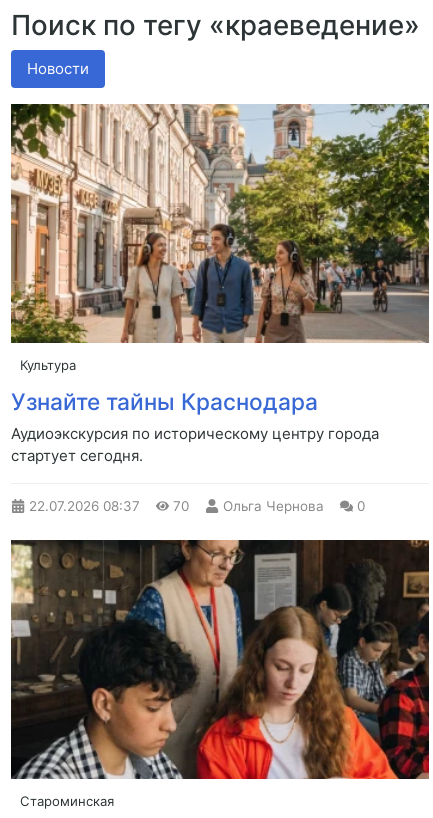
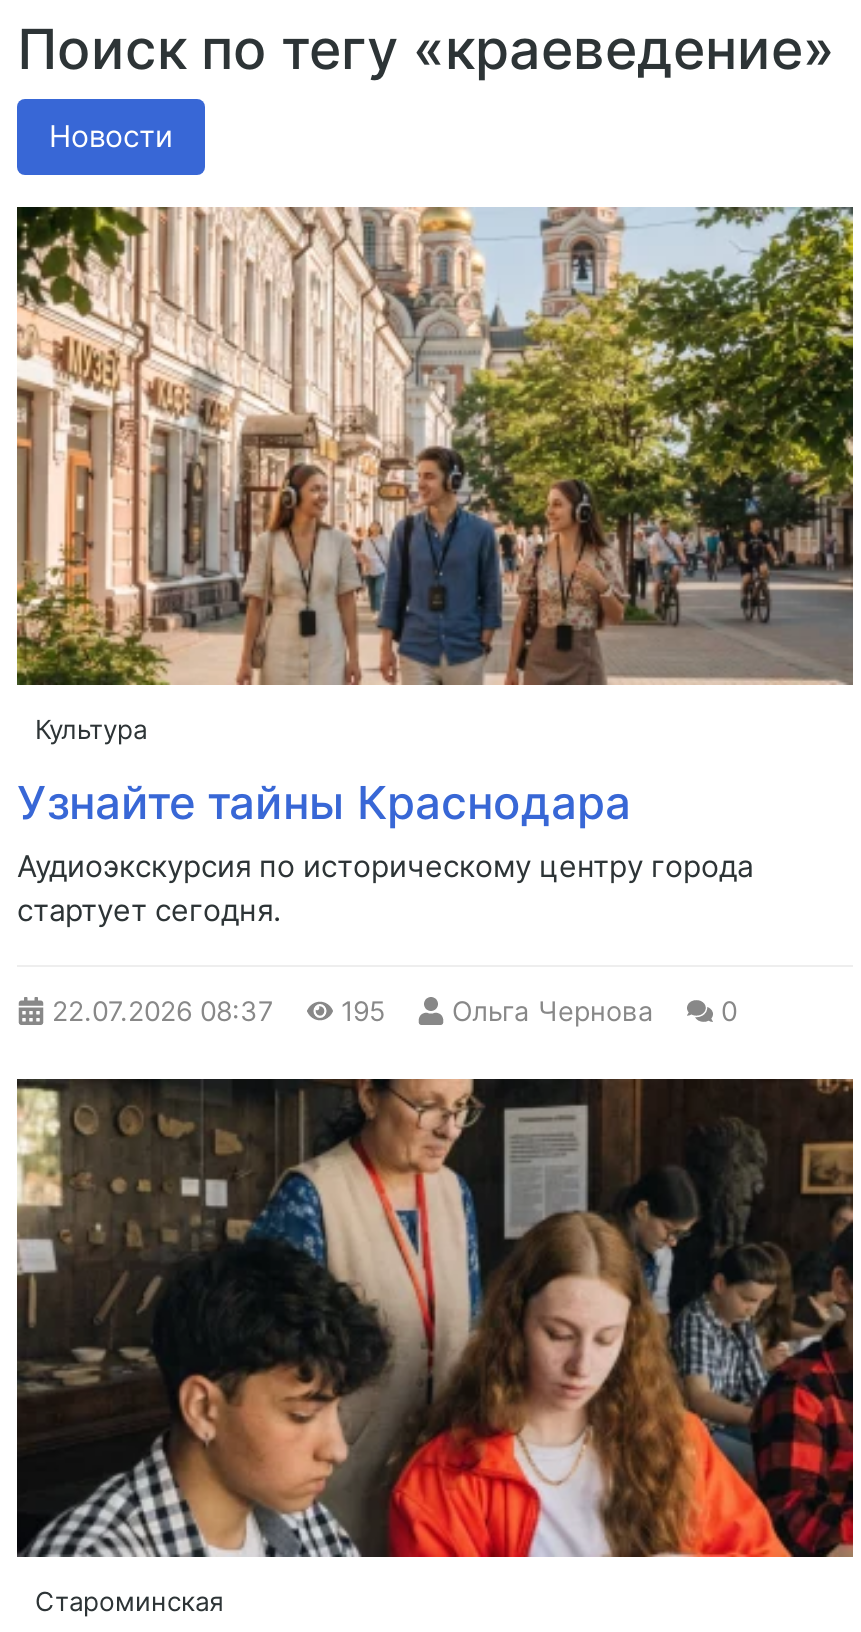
- 22.07.2026 08:37 70
+ 22.07.2026 08:37 195
